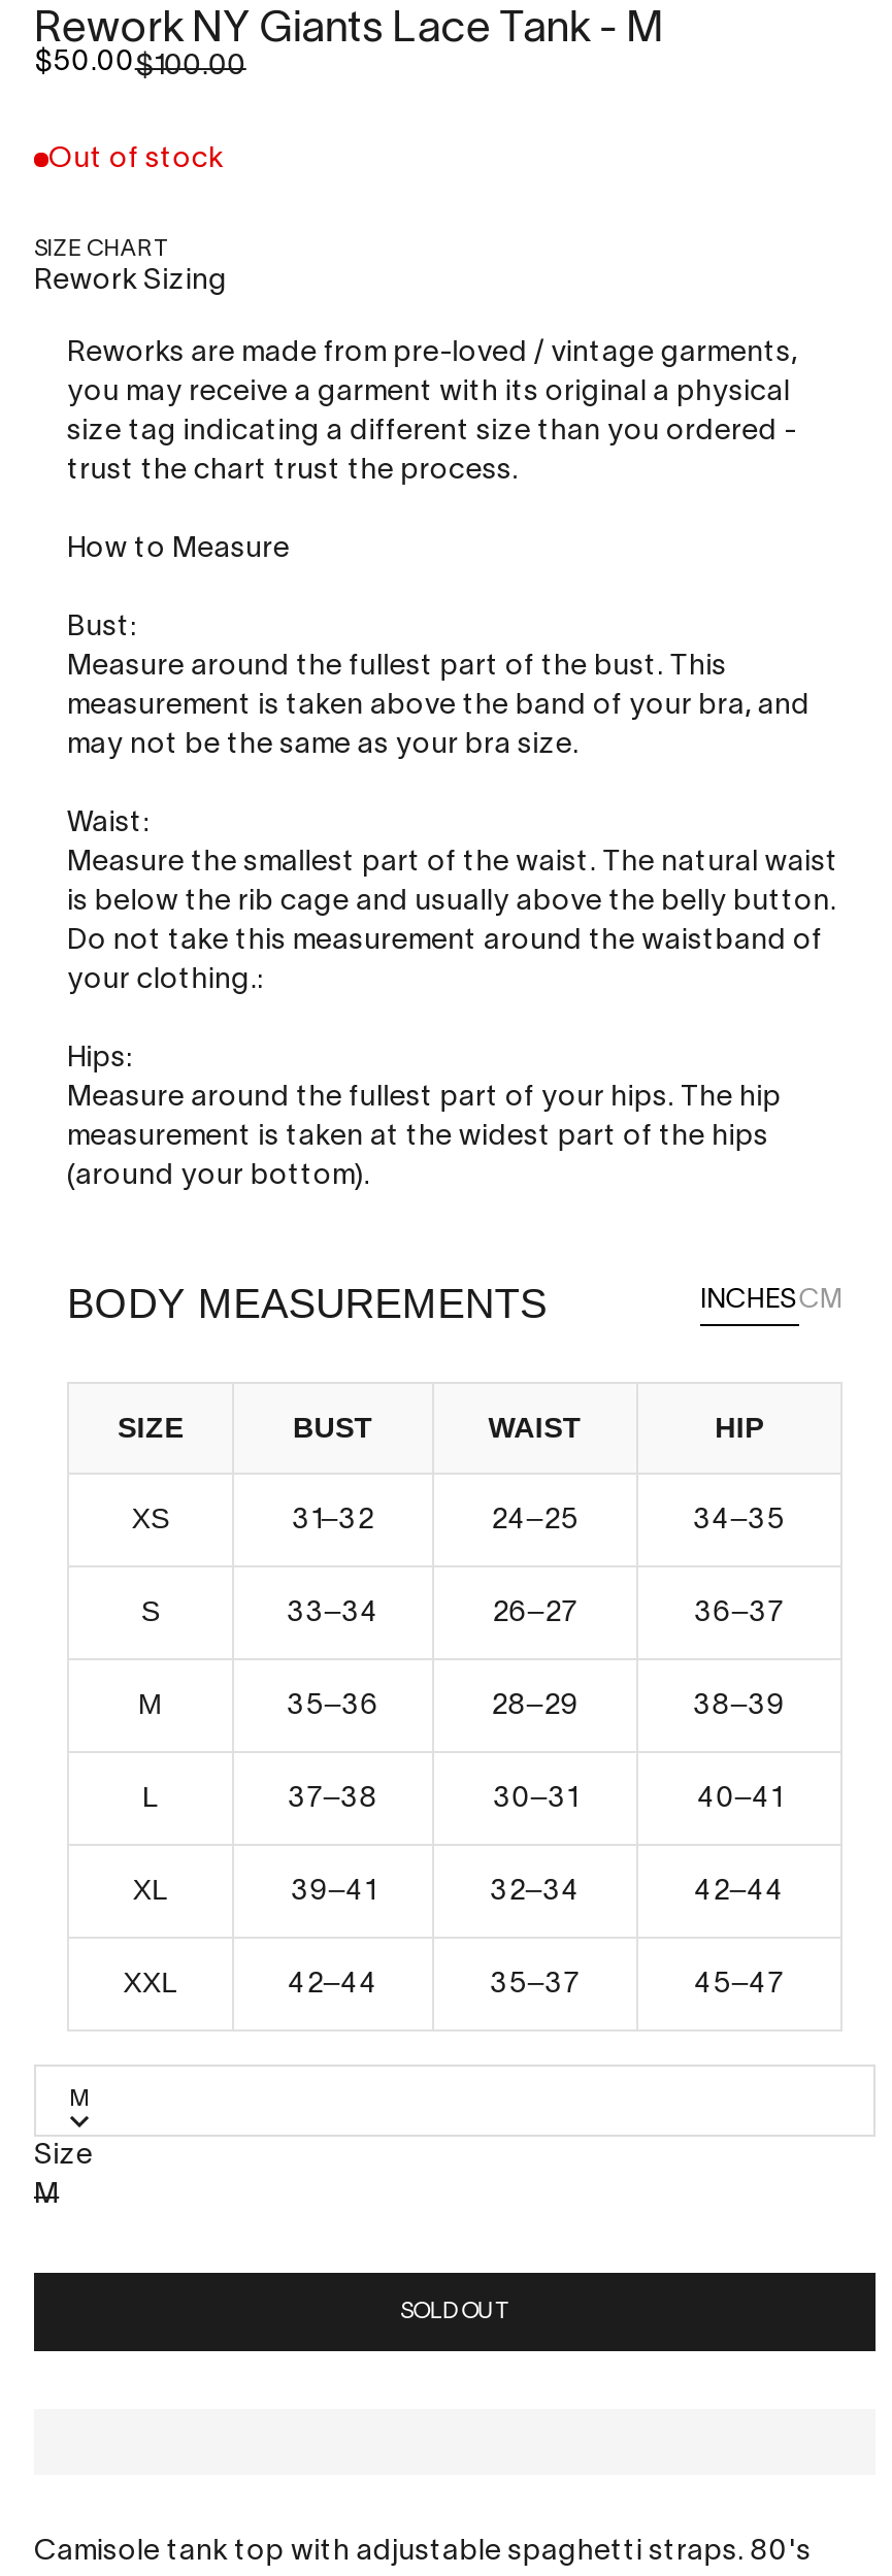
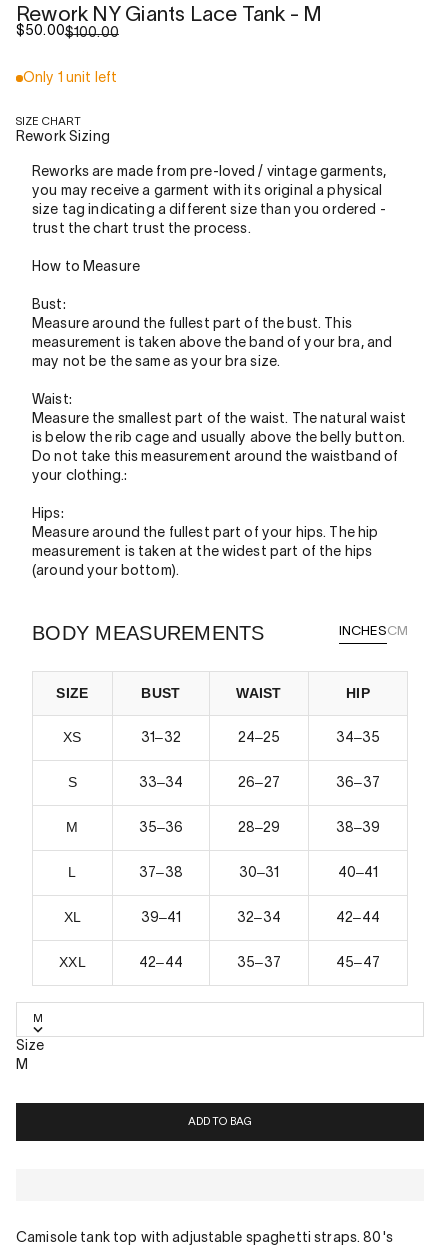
- Out of stock
+ Only 1 unit left

- SOLD OUT
+ ADD TO BAG
